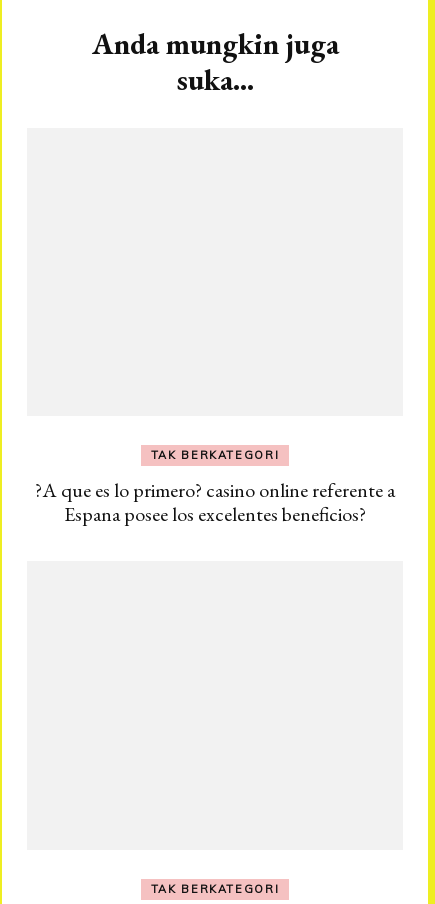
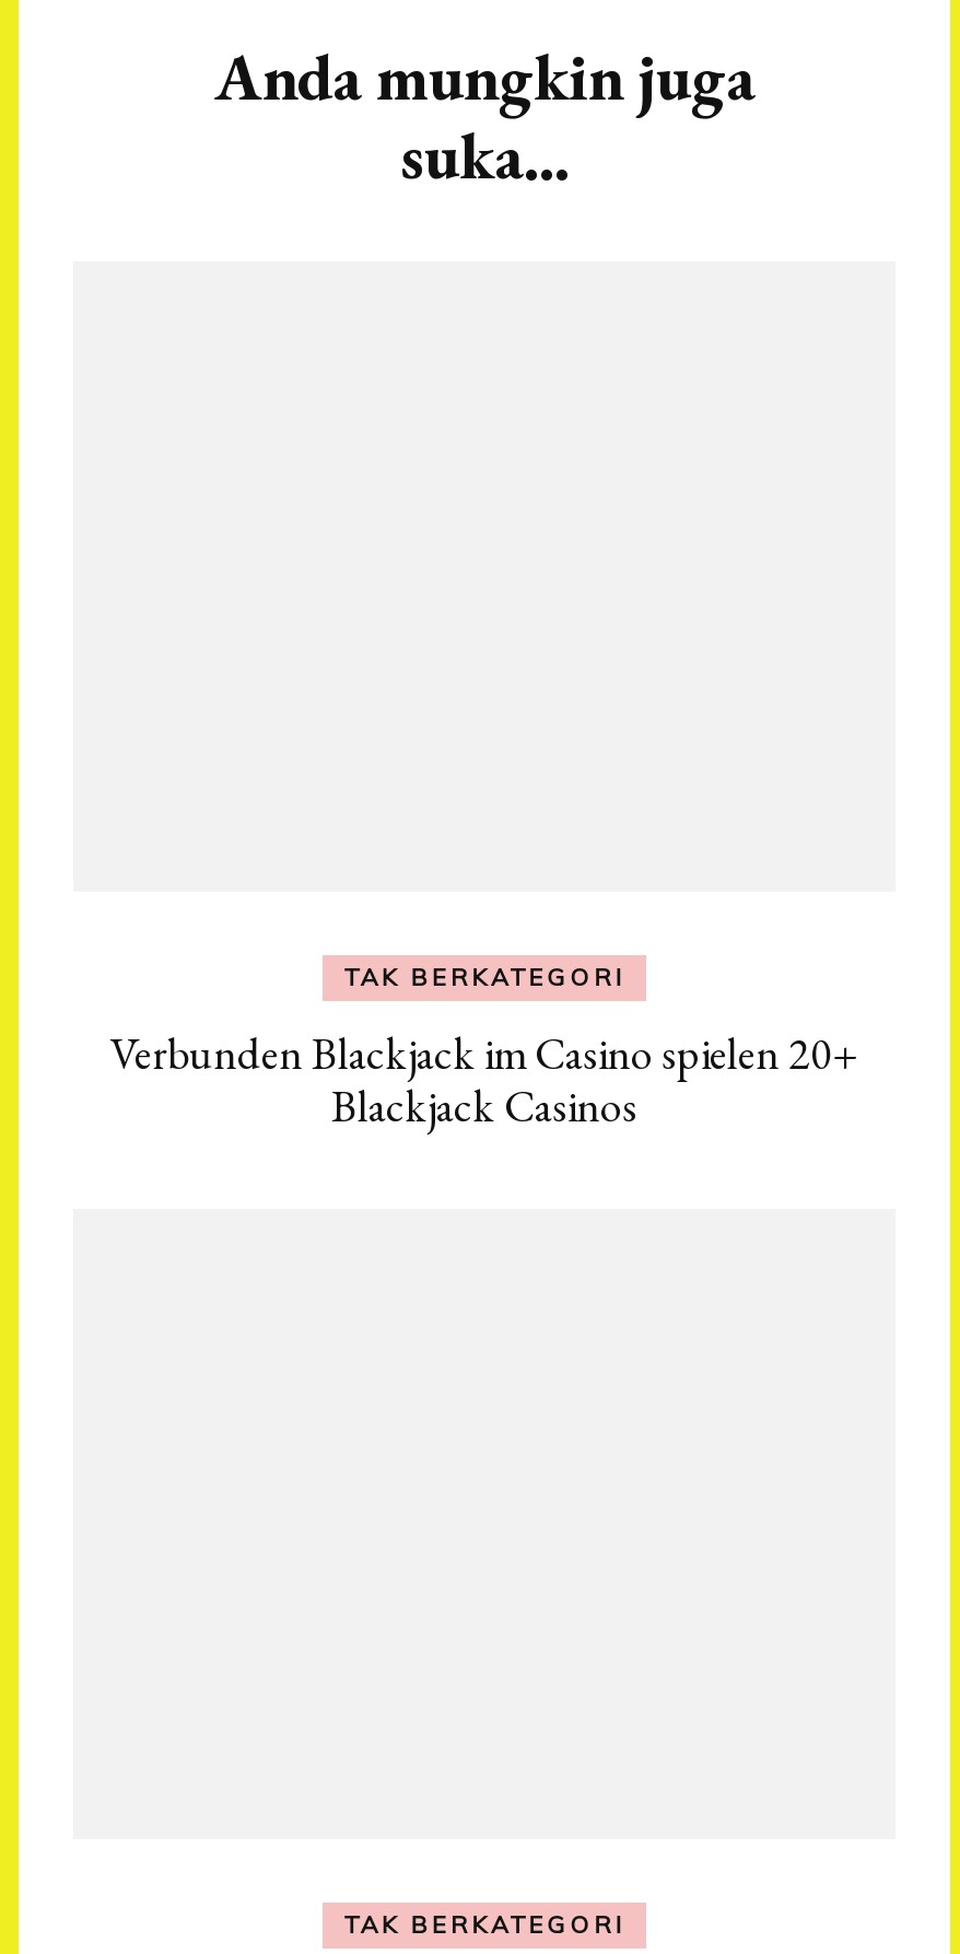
- ?A que es lo primero? casino online referente a
- Espana posee los excelentes beneficios?
+ Verbunden Blackjack im Casino spielen 20+
+ Blackjack Casinos
